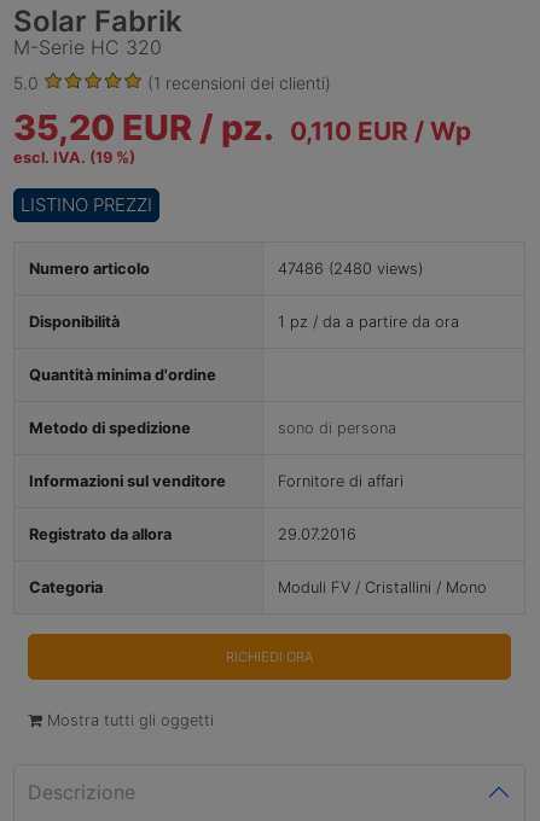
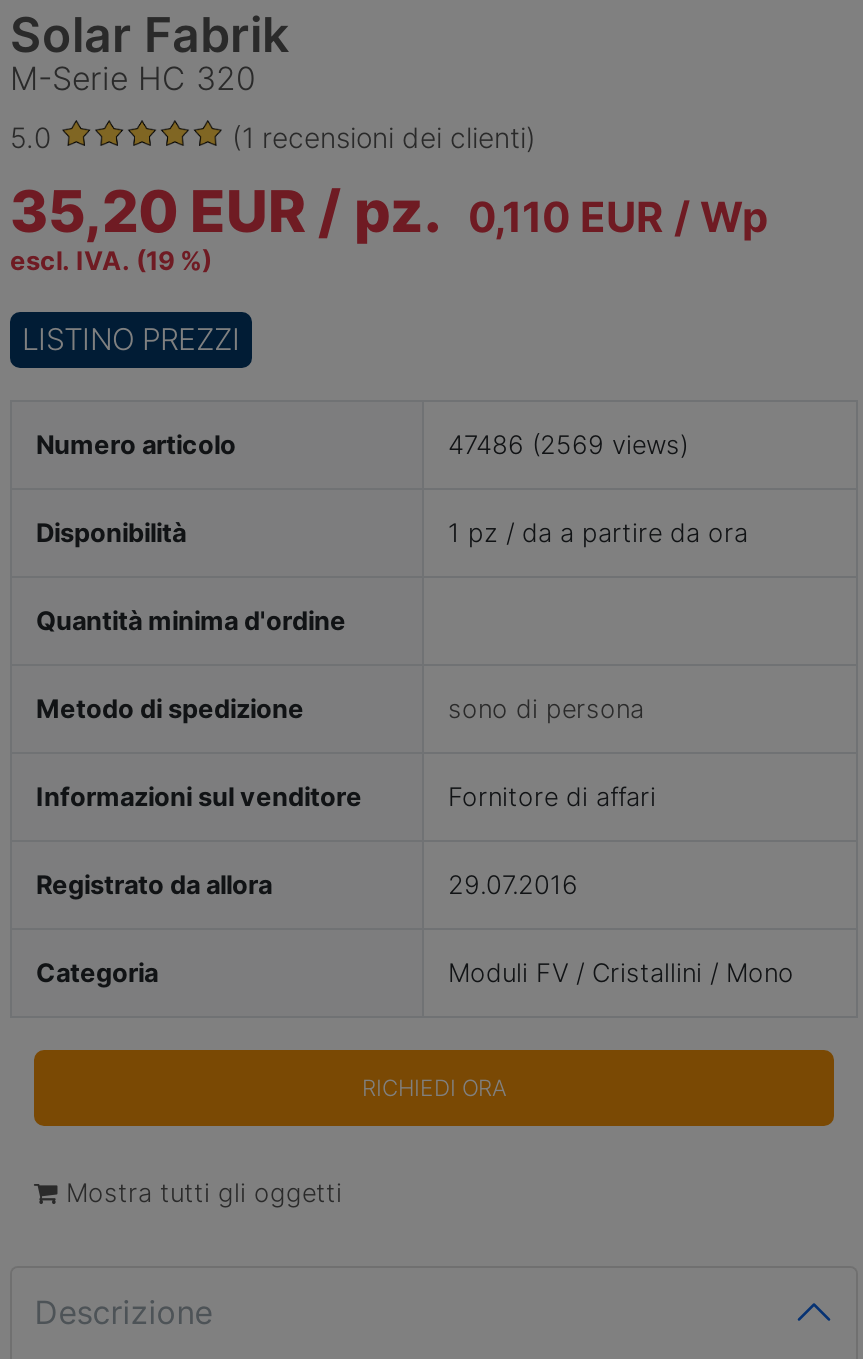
- 47486 (2480 views)
+ 47486 (2569 views)
